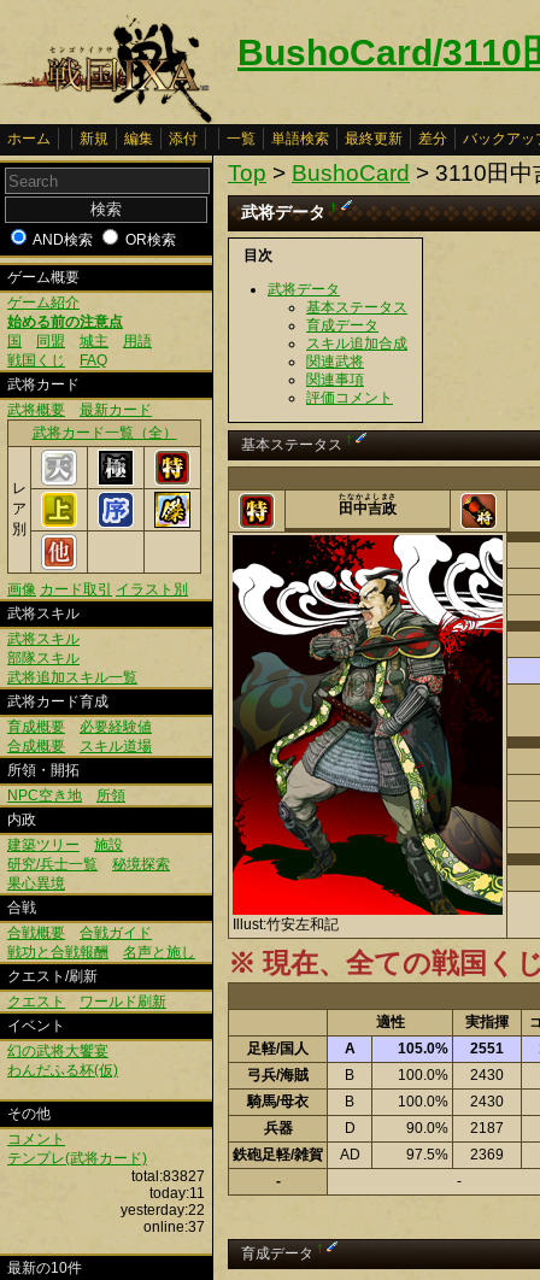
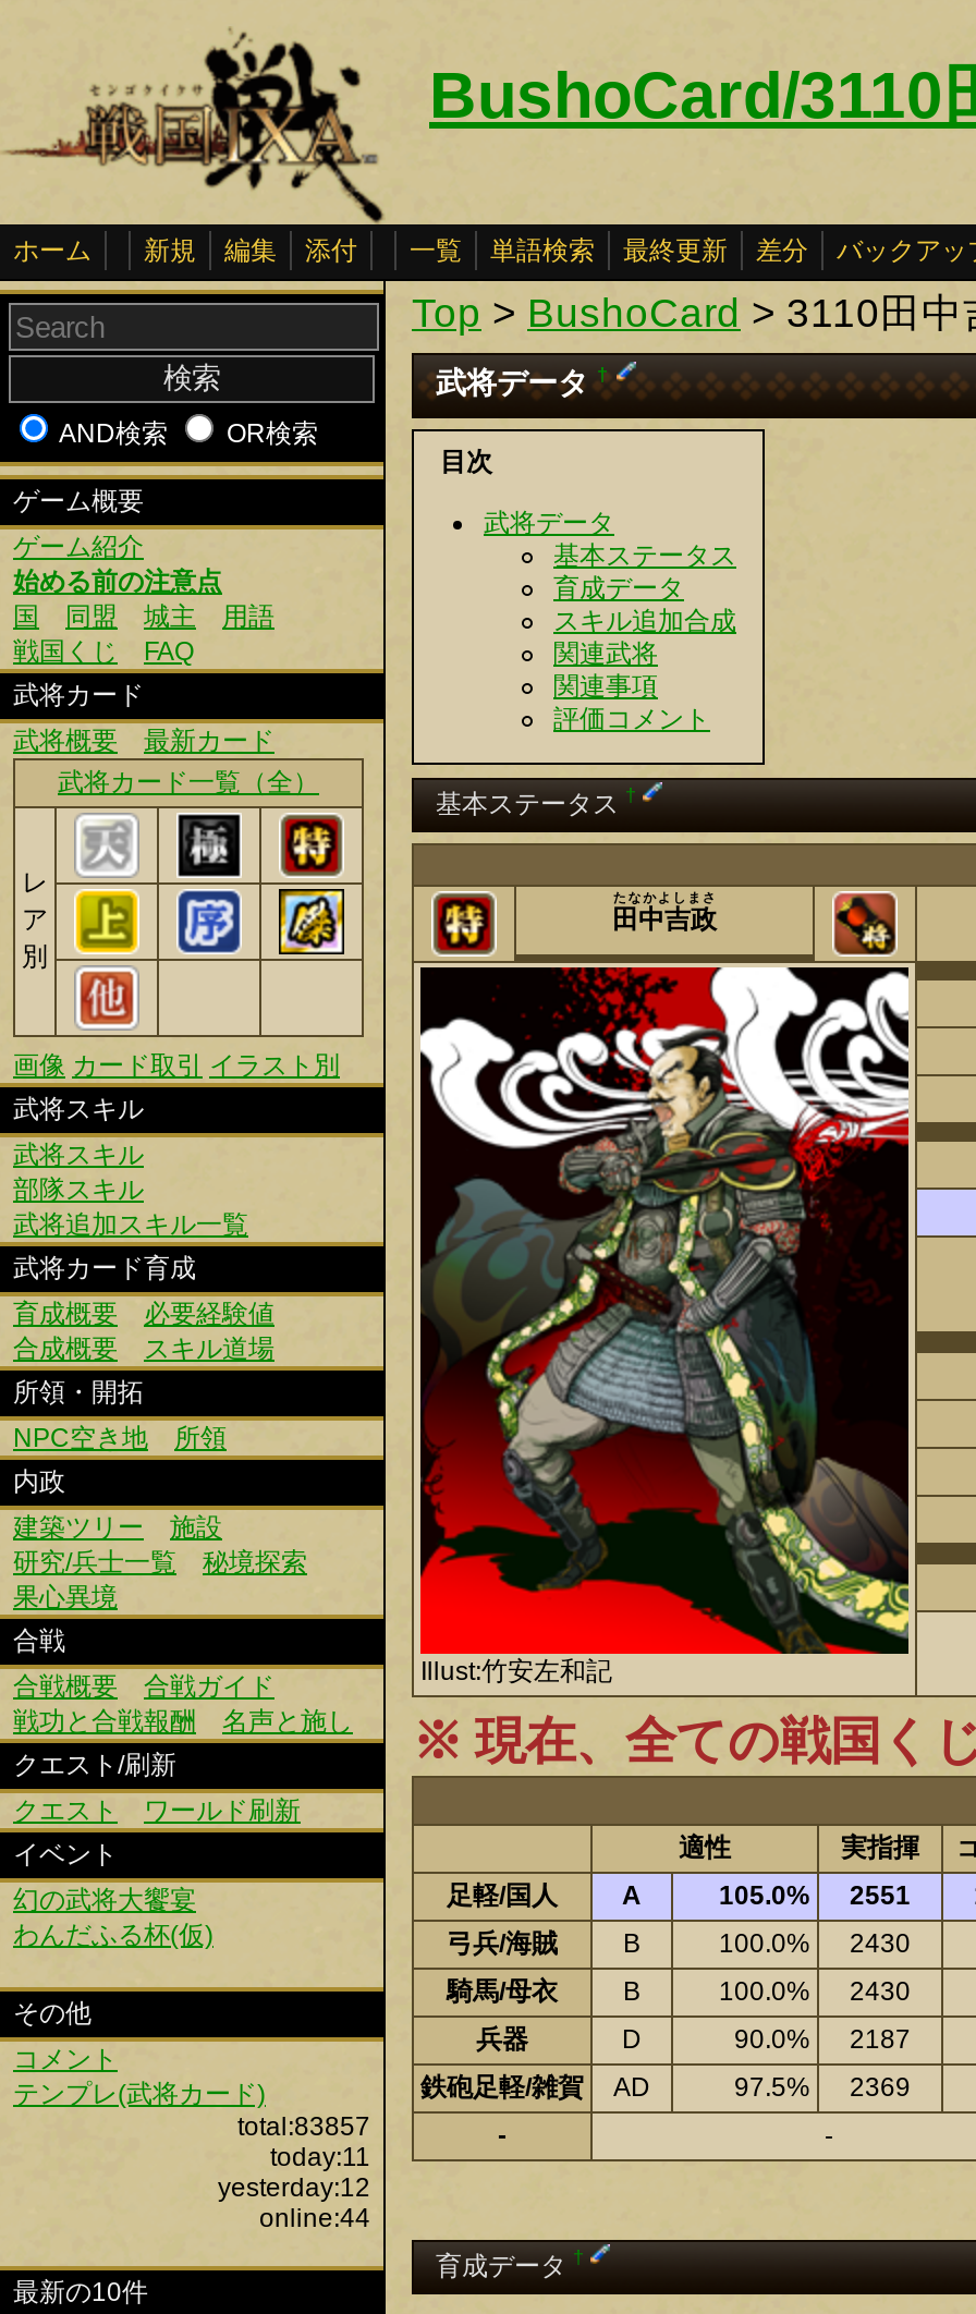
- total:83827
+ total:83857

- yesterday:22
- online:37
+ yesterday:12
+ online:44
